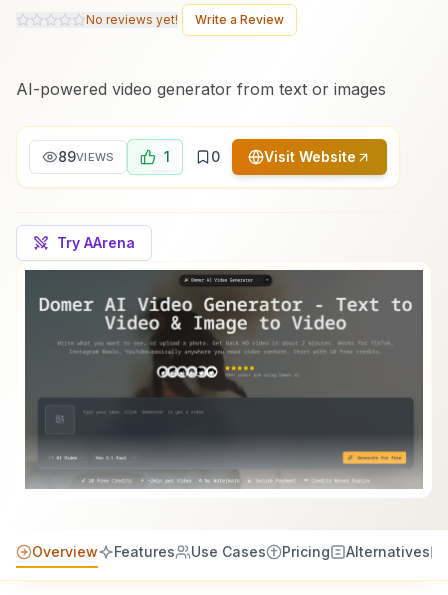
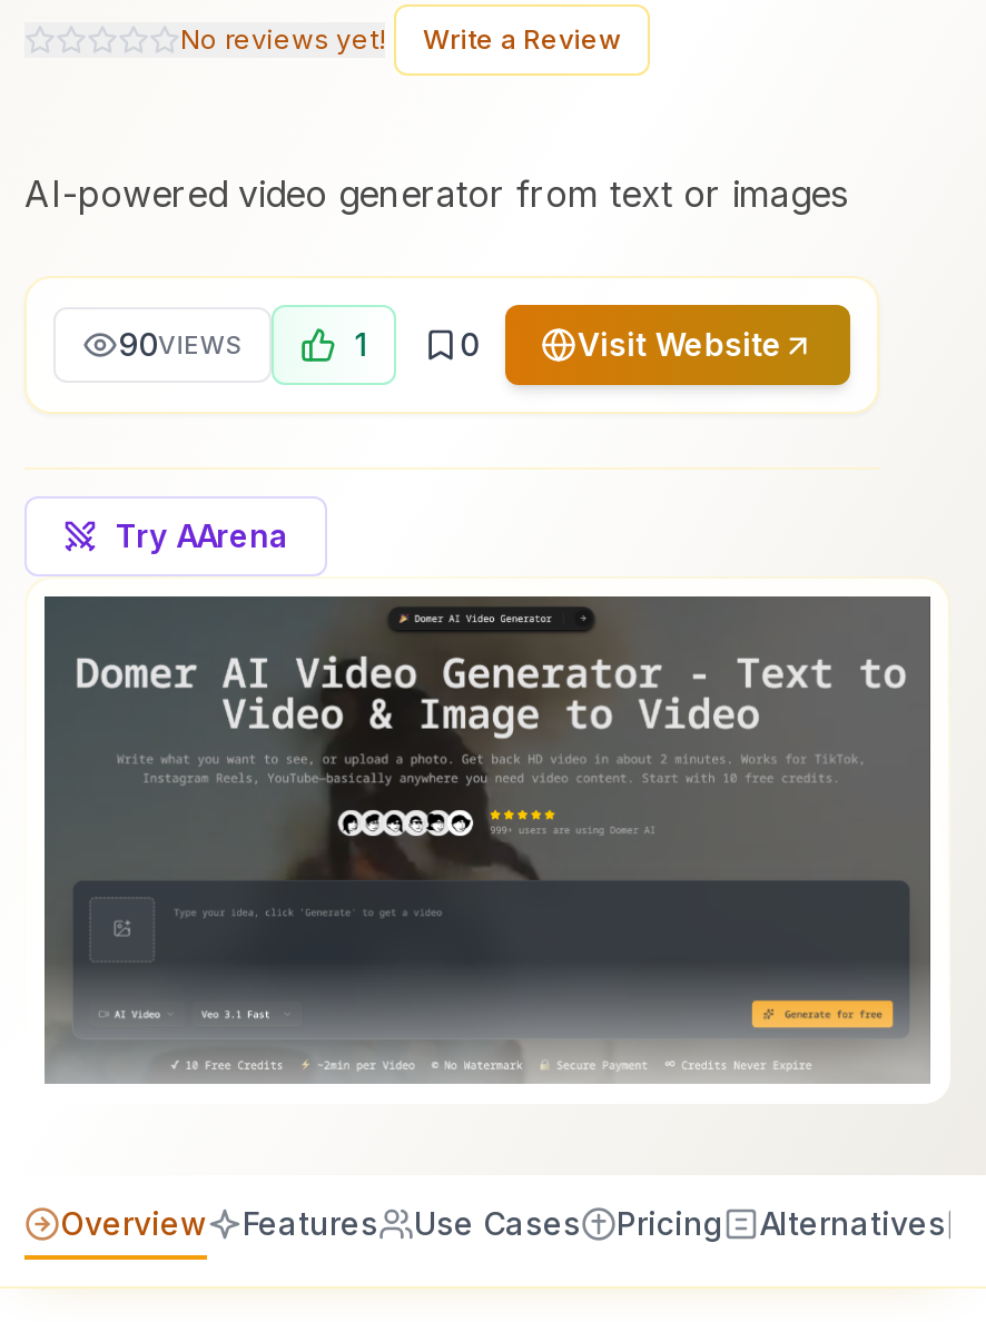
- 89VIEWS
+ 90VIEWS
